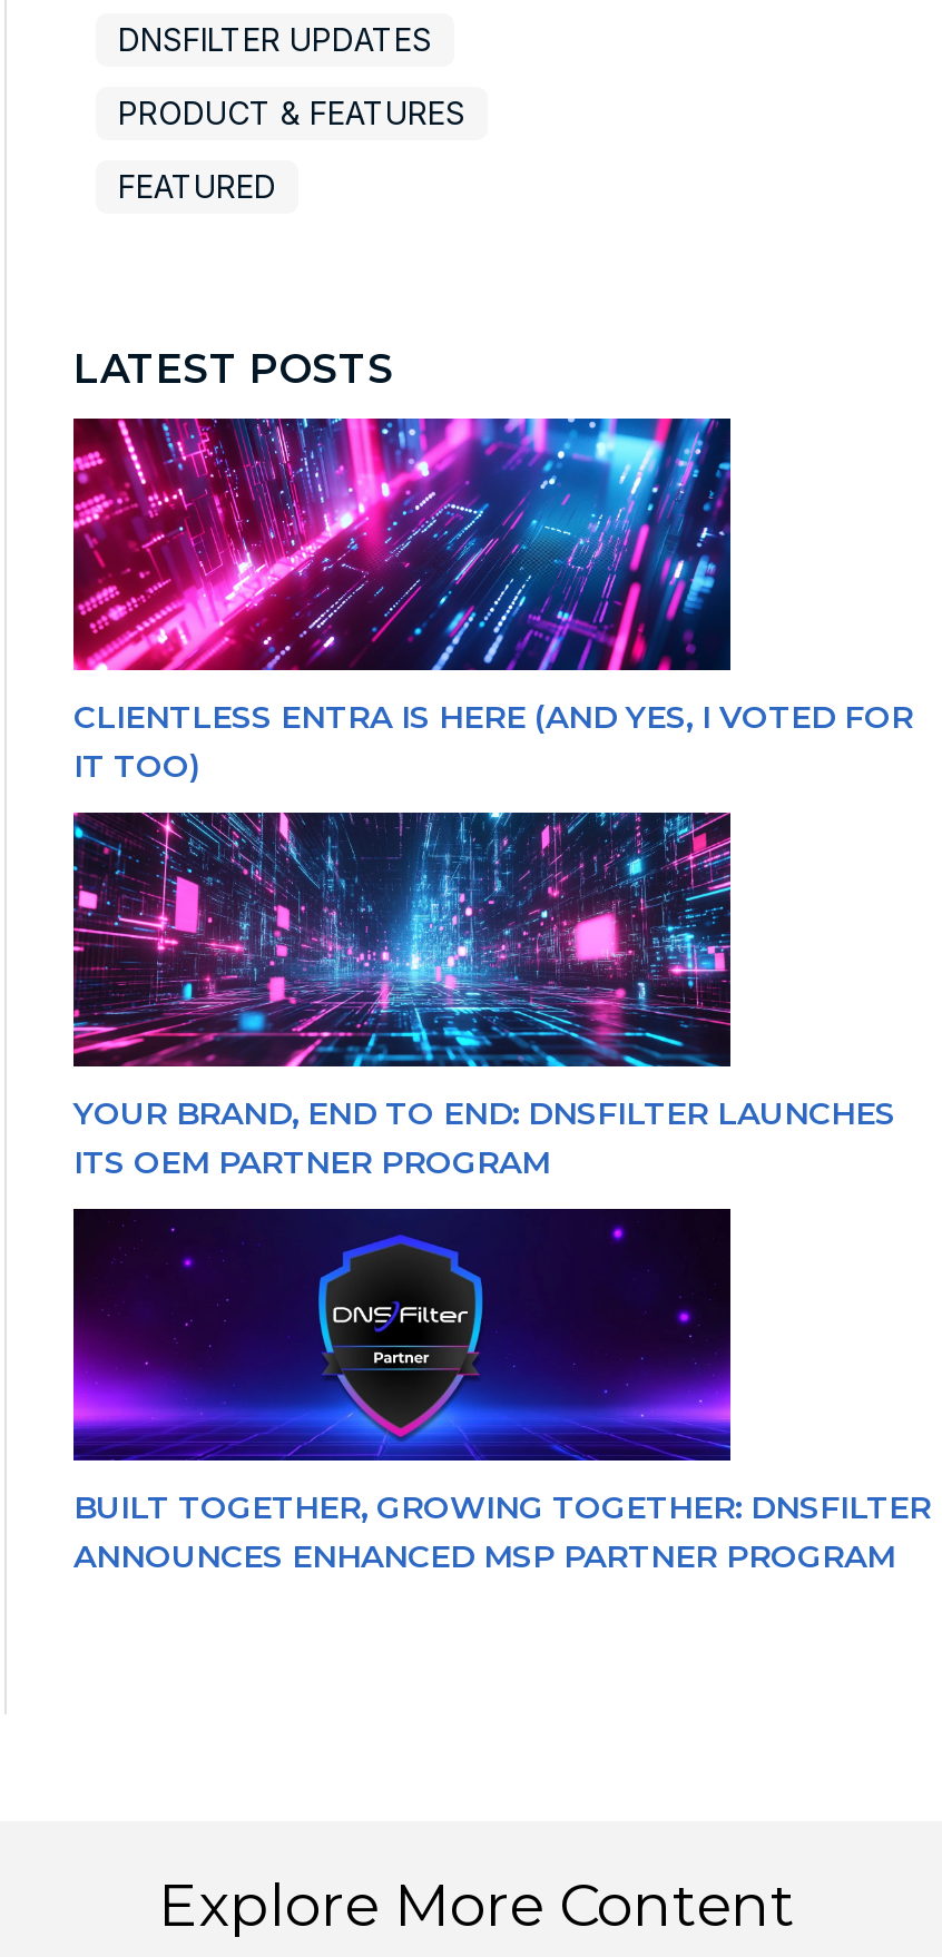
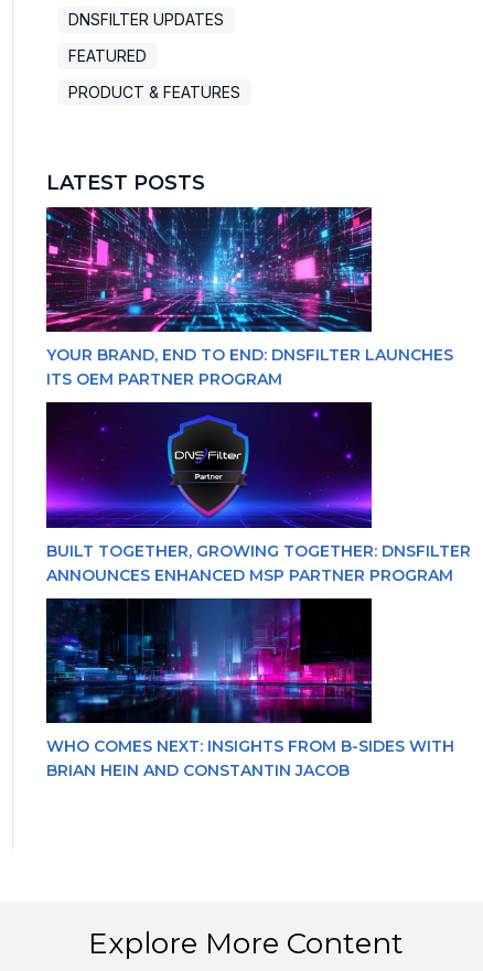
moved down: PRODUCT & FEATURES

moved up: FEATURED

- [image]
- CLIENTLESS ENTRA IS HERE (AND YES, I VOTED FOR
- IT TOO)

moved up: [image] | YOUR BRAND, END TO END: DNSFILTER LAUNCHES | ITS OEM PARTNER PROGRAM | BUILT TOGETHER, GROWING TOGETHER: DNSFILTER | ANNOUNCES ENHANCED MSP PARTNER PROGRAM

+ [image]
+ WHO COMES NEXT: INSIGHTS FROM B-SIDES WITH
+ BRIAN HEIN AND CONSTANTIN JACOB
